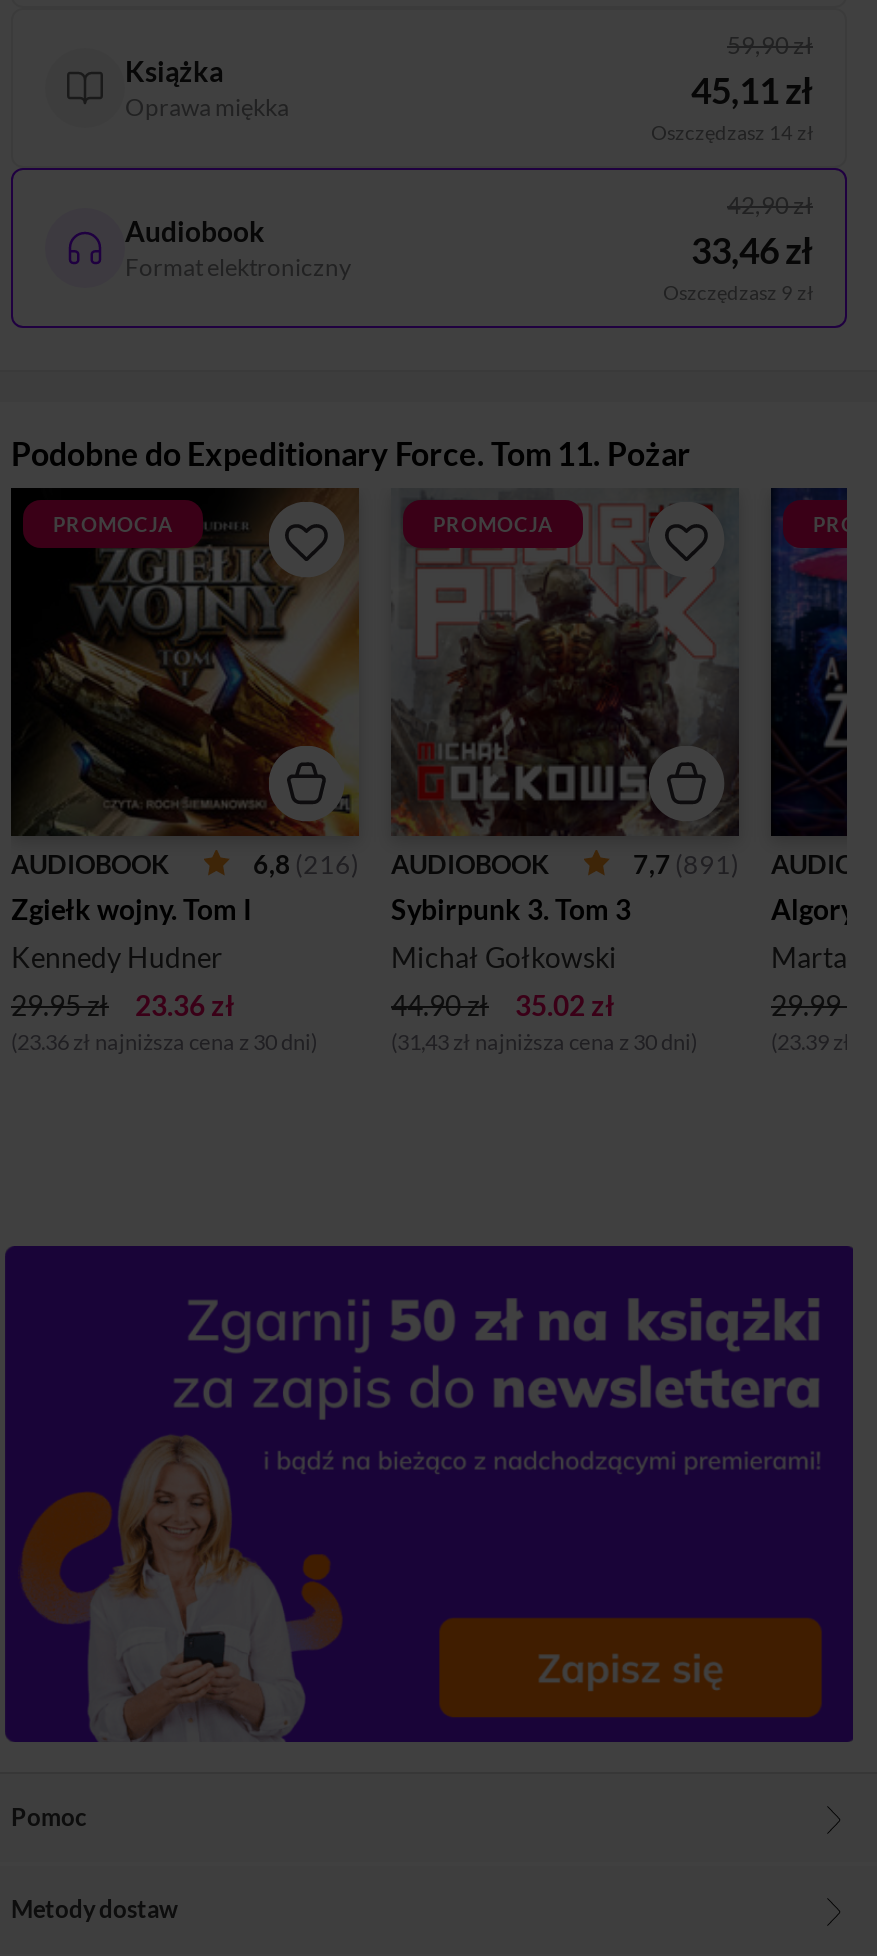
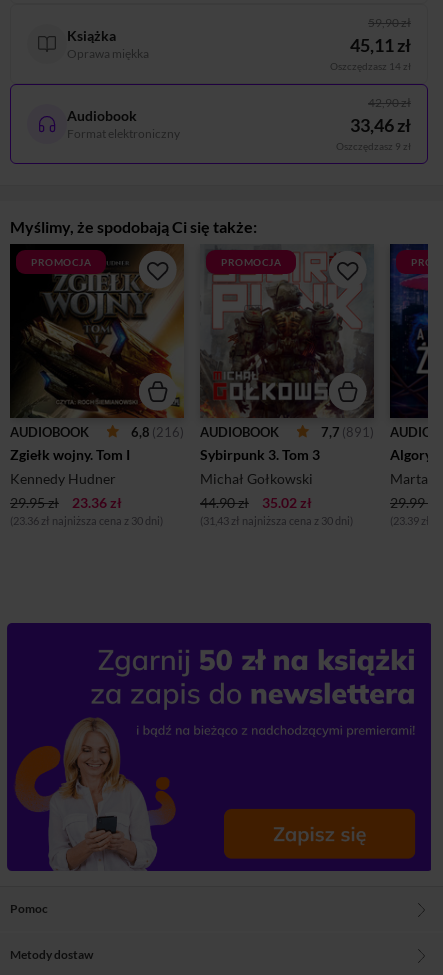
- Podobne do Expeditionary Force. Tom 11. Pożar
+ Myślimy, że spodobają Ci się także:
